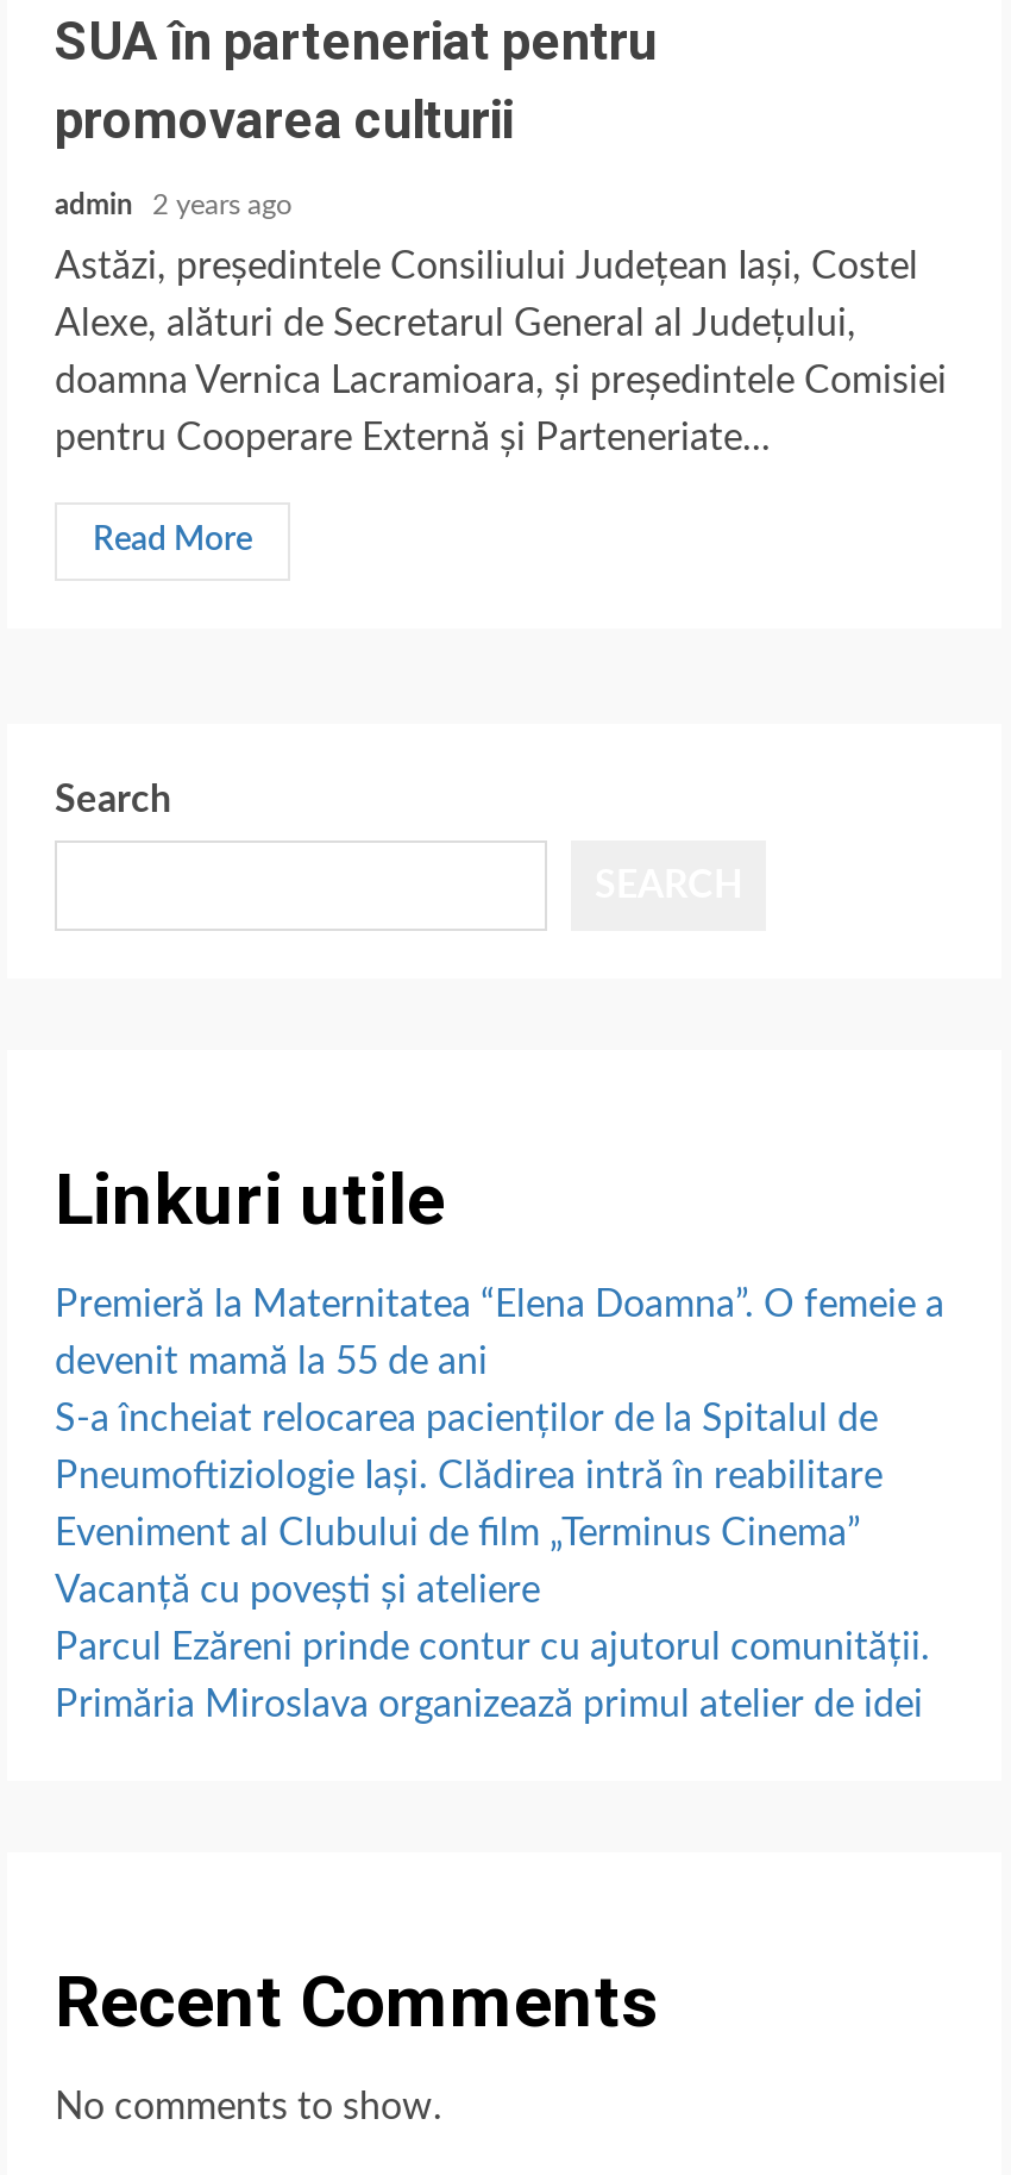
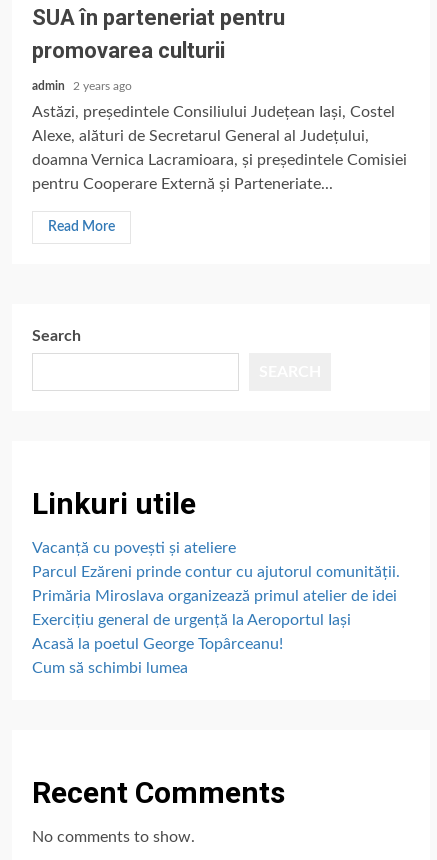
- Premieră la Maternitatea “Elena Doamna”. O femeie a
- devenit mamă la 55 de ani
- S-a încheiat relocarea pacienților de la Spitalul de
- Pneumoftiziologie Iași. Clădirea intră în reabilitare
- Eveniment al Clubului de film „Terminus Cinema”

moved up: Vacanță cu povești și ateliere | Parcul Ezăreni prinde contur cu ajutorul comunității. | Primăria Miroslava organizează primul atelier de idei

+ Exercițiu general de urgență la Aeroportul Iași
+ Acasă la poetul George Topârceanu!
+ Cum să schimbi lumea
